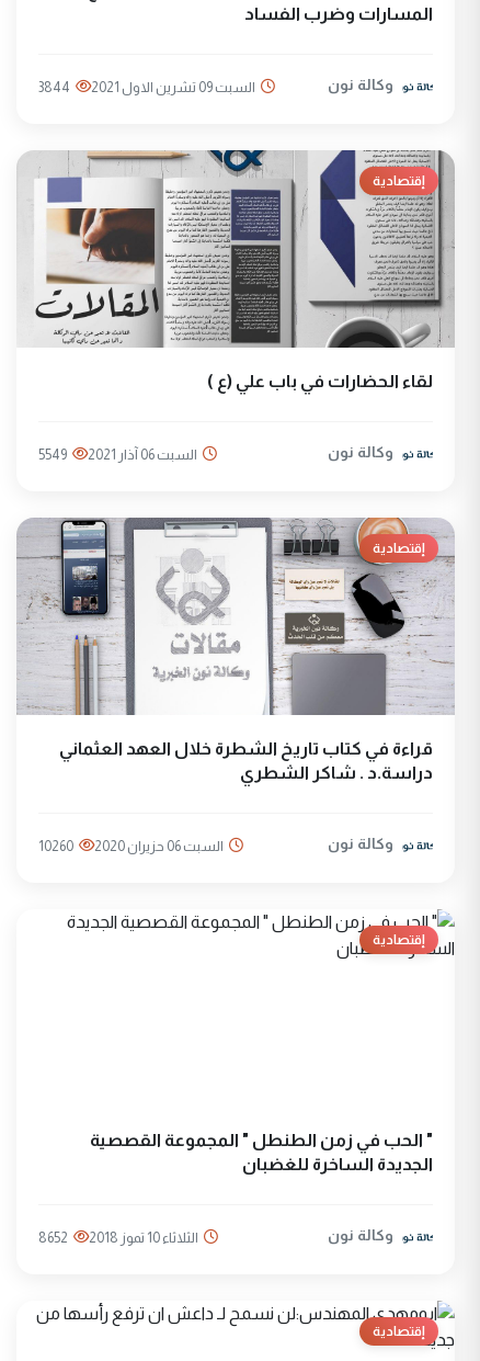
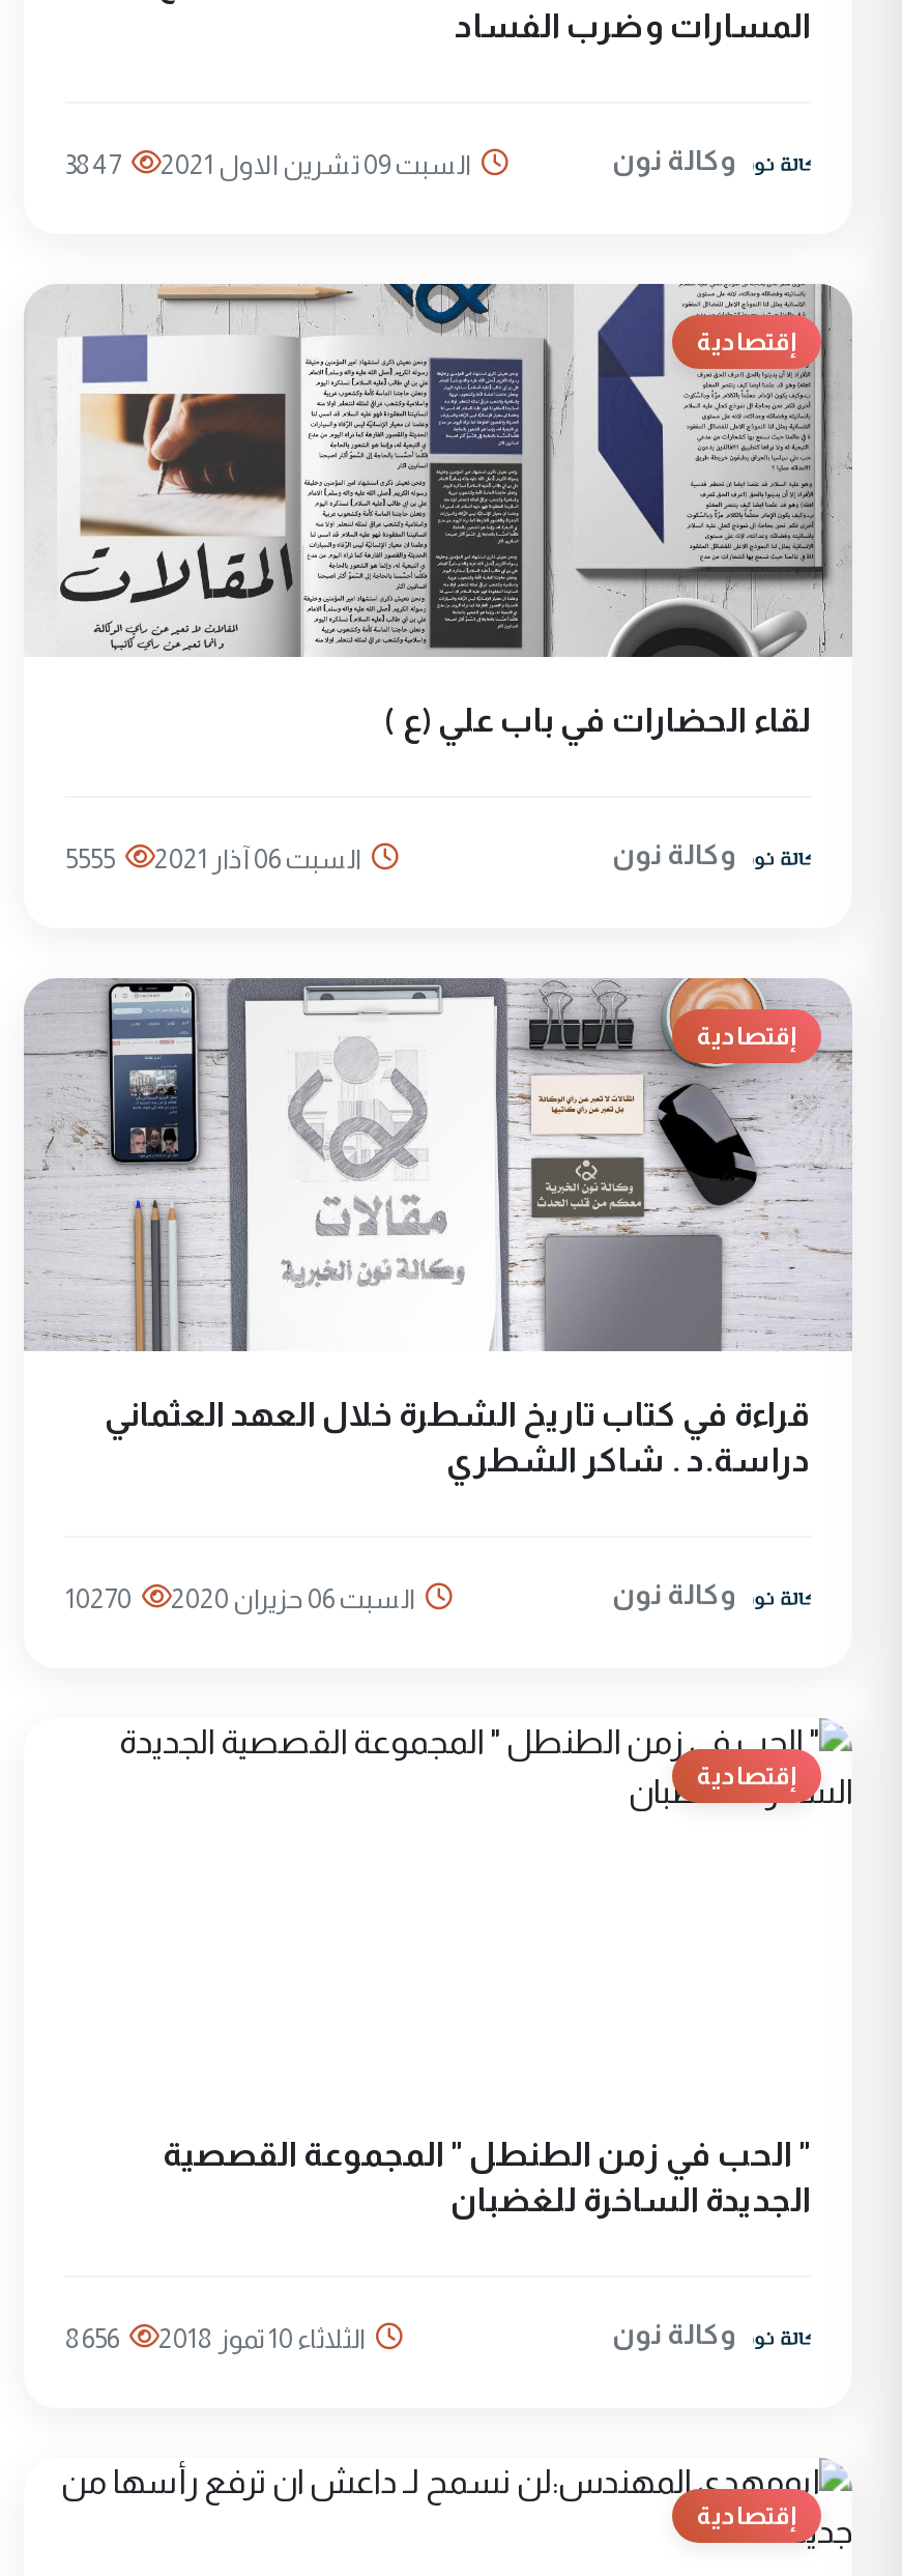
- 3844
+ 3847

- 5549
+ 5555

- 10260
+ 10270

- 8652
+ 8656
